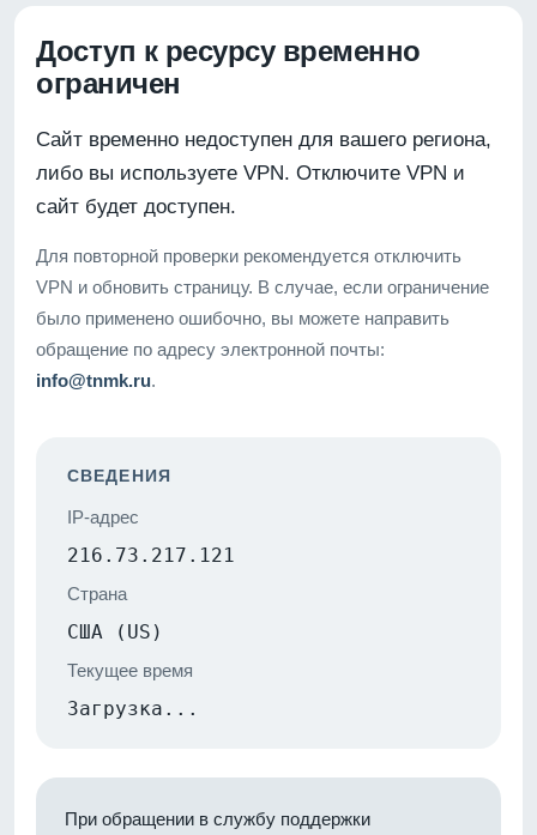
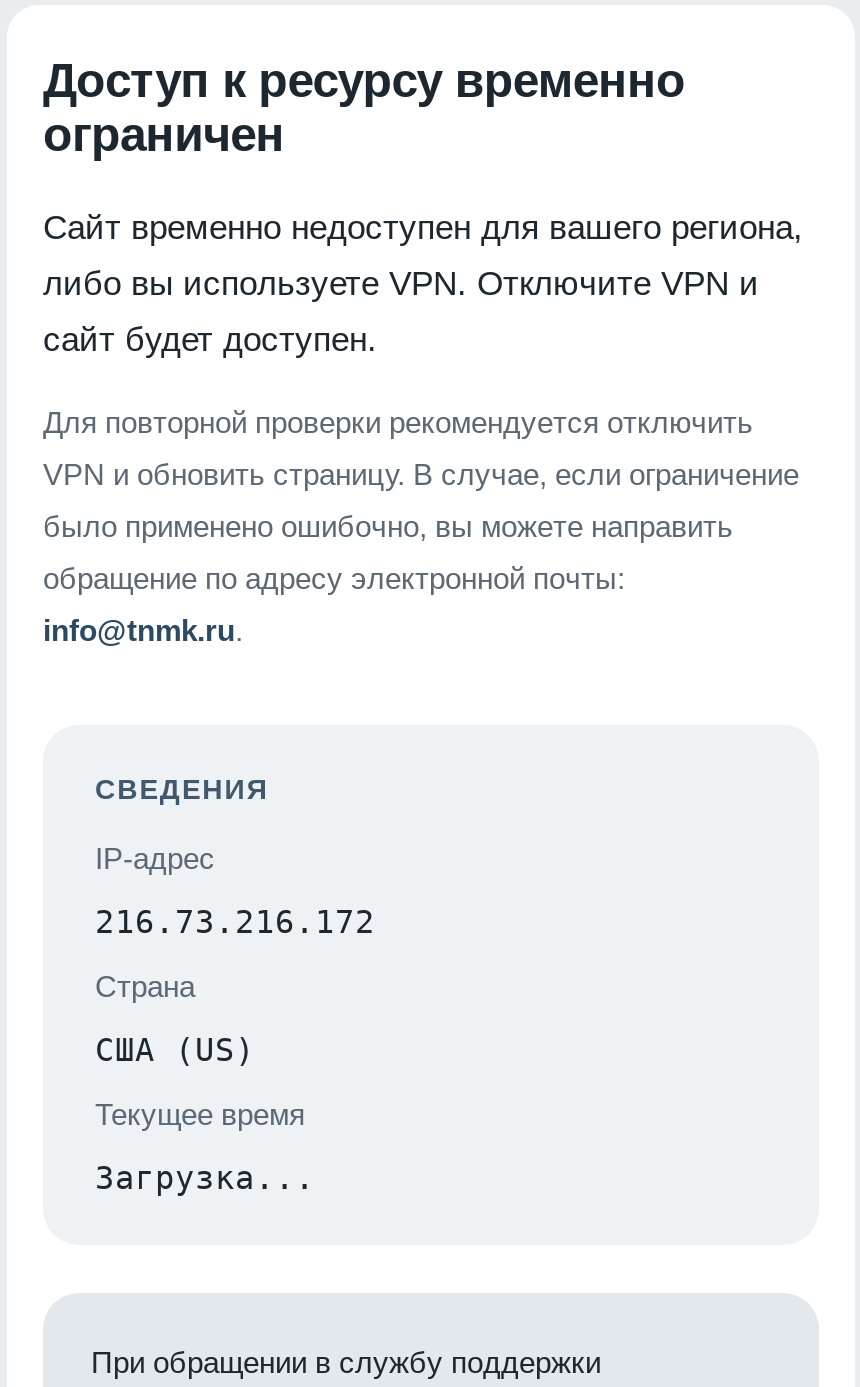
- 216.73.217.121
+ 216.73.216.172
